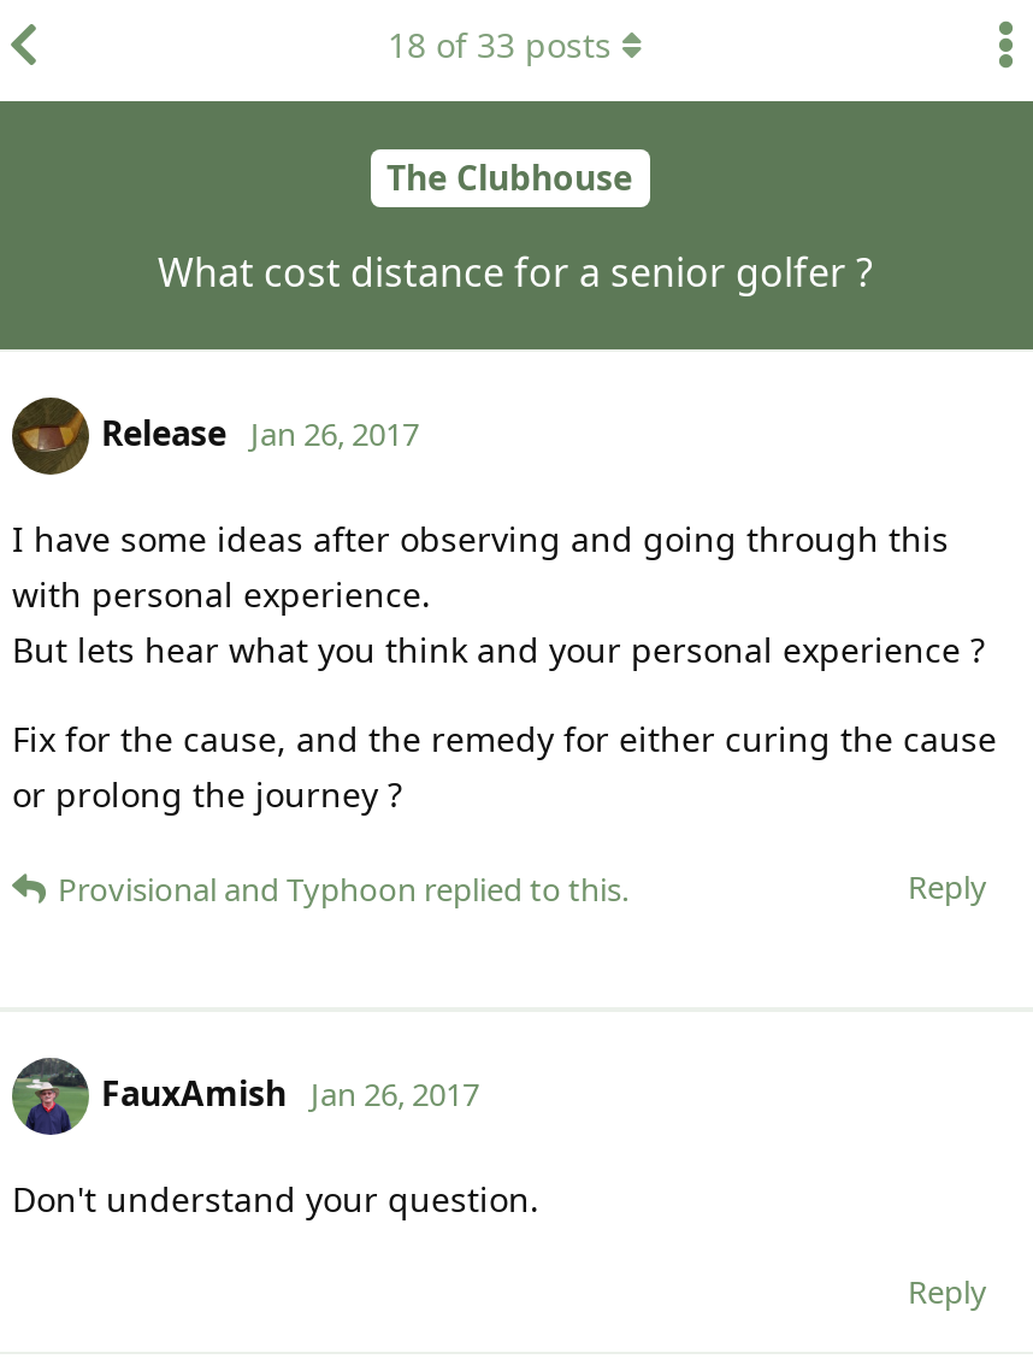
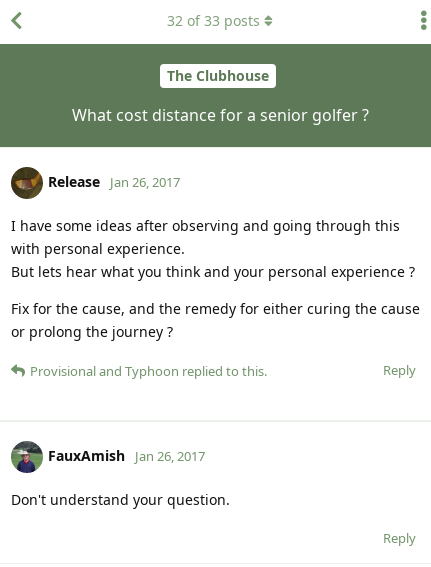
- 18 of 33 posts
+ 32 of 33 posts
